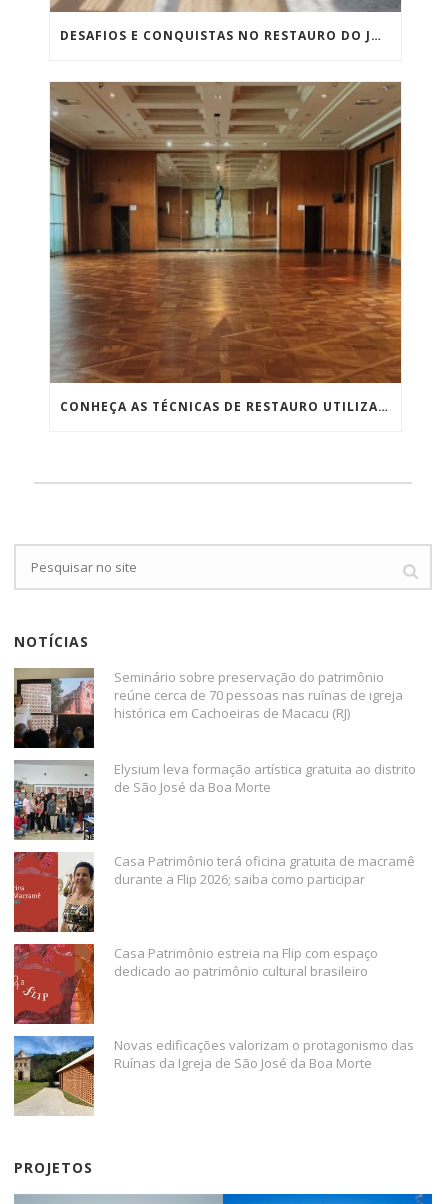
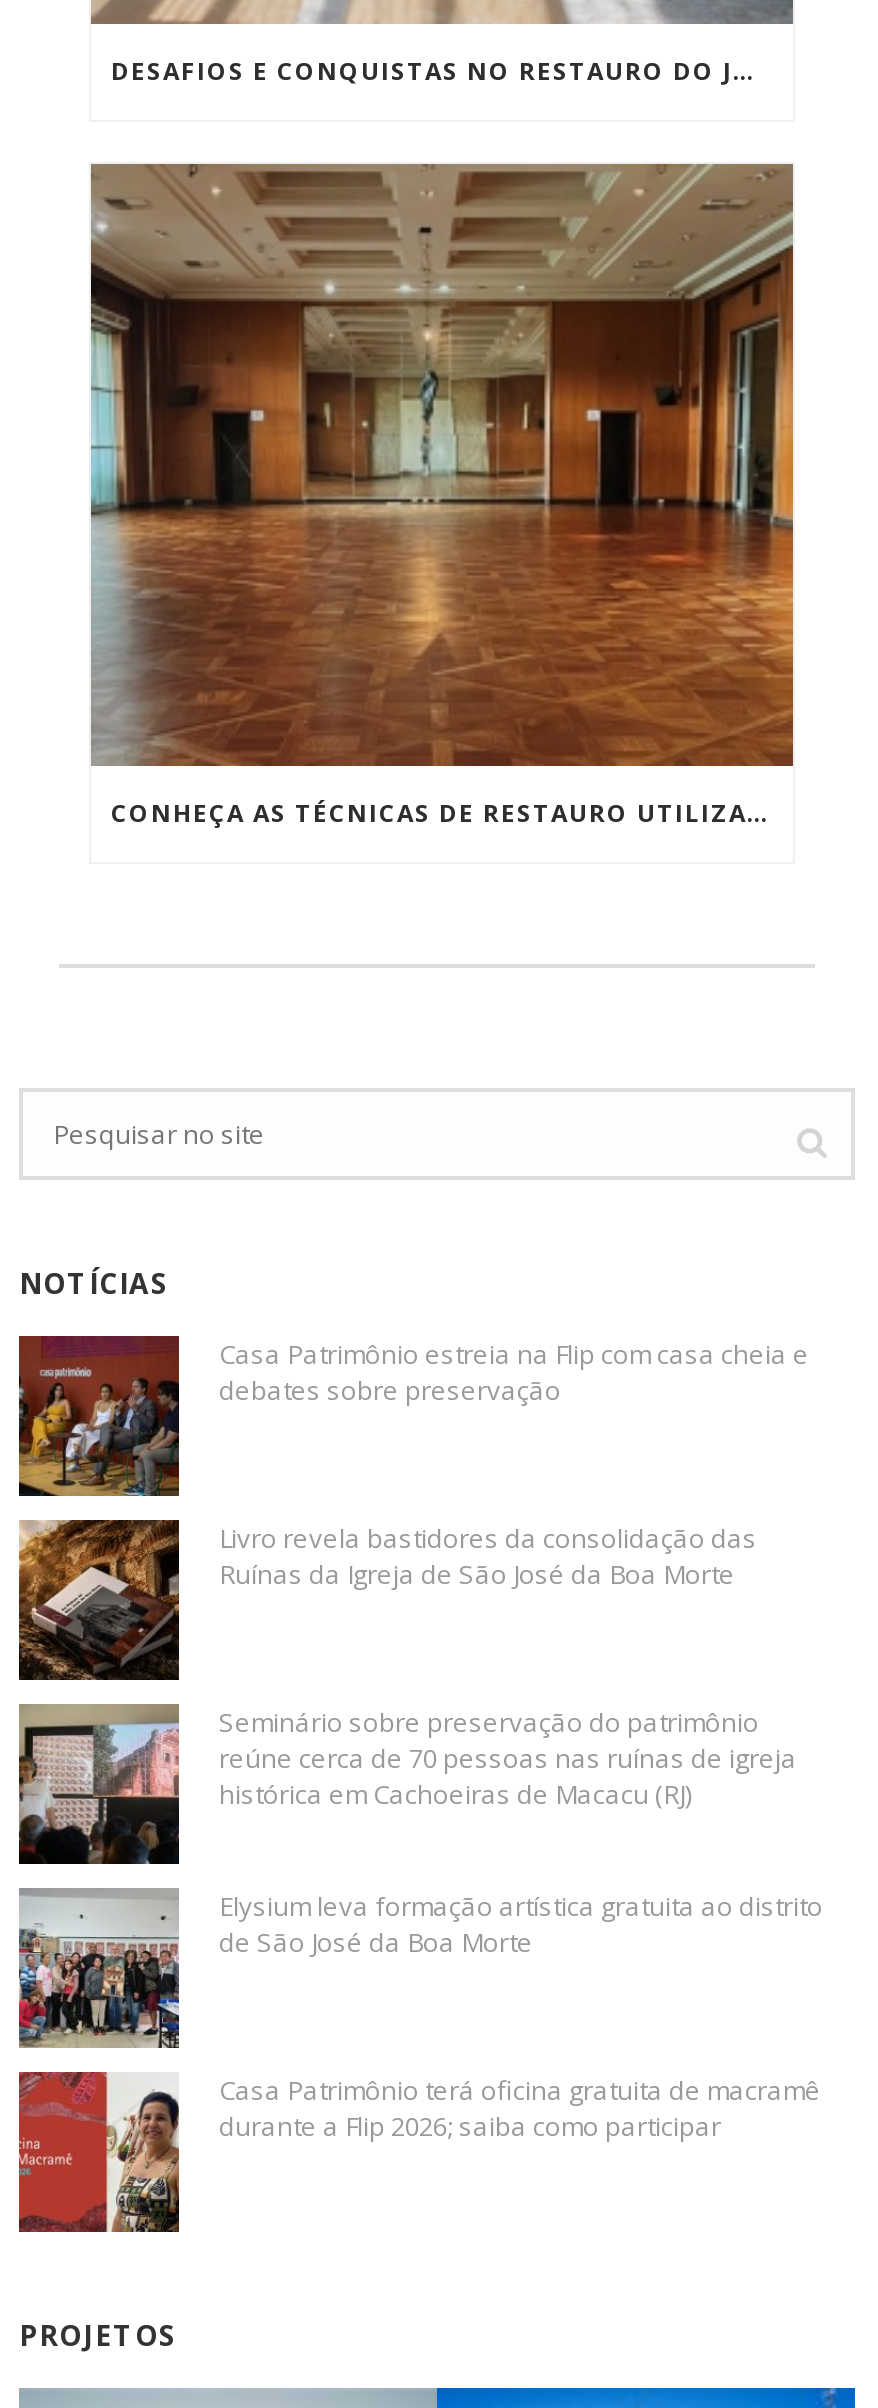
+ [image]
+ Casa Patrimônio estreia na Flip com casa cheia e
+ debates sobre preservação

+ [image]
+ Livro revela bastidores da consolidação das

moved down: [image] | Seminário sobre preservação do patrimônio | reúne cerca de 70 pessoas nas ruínas de igreja | histórica em Cachoeiras de Macacu (RJ) | Elysium leva formação artística gratuita ao distrito | de São José da Boa Morte | Casa Patrimônio terá oficina gratuita de macramê | durante a Flip 2026; saiba como participar

moved down: [image]

- [image]
- Casa Patrimônio estreia na Flip com espaço
- dedicado ao patrimônio cultural brasileiro

- [image]
- Novas edificações valorizam o protagonismo das

moved up: Ruínas da Igreja de São José da Boa Morte
